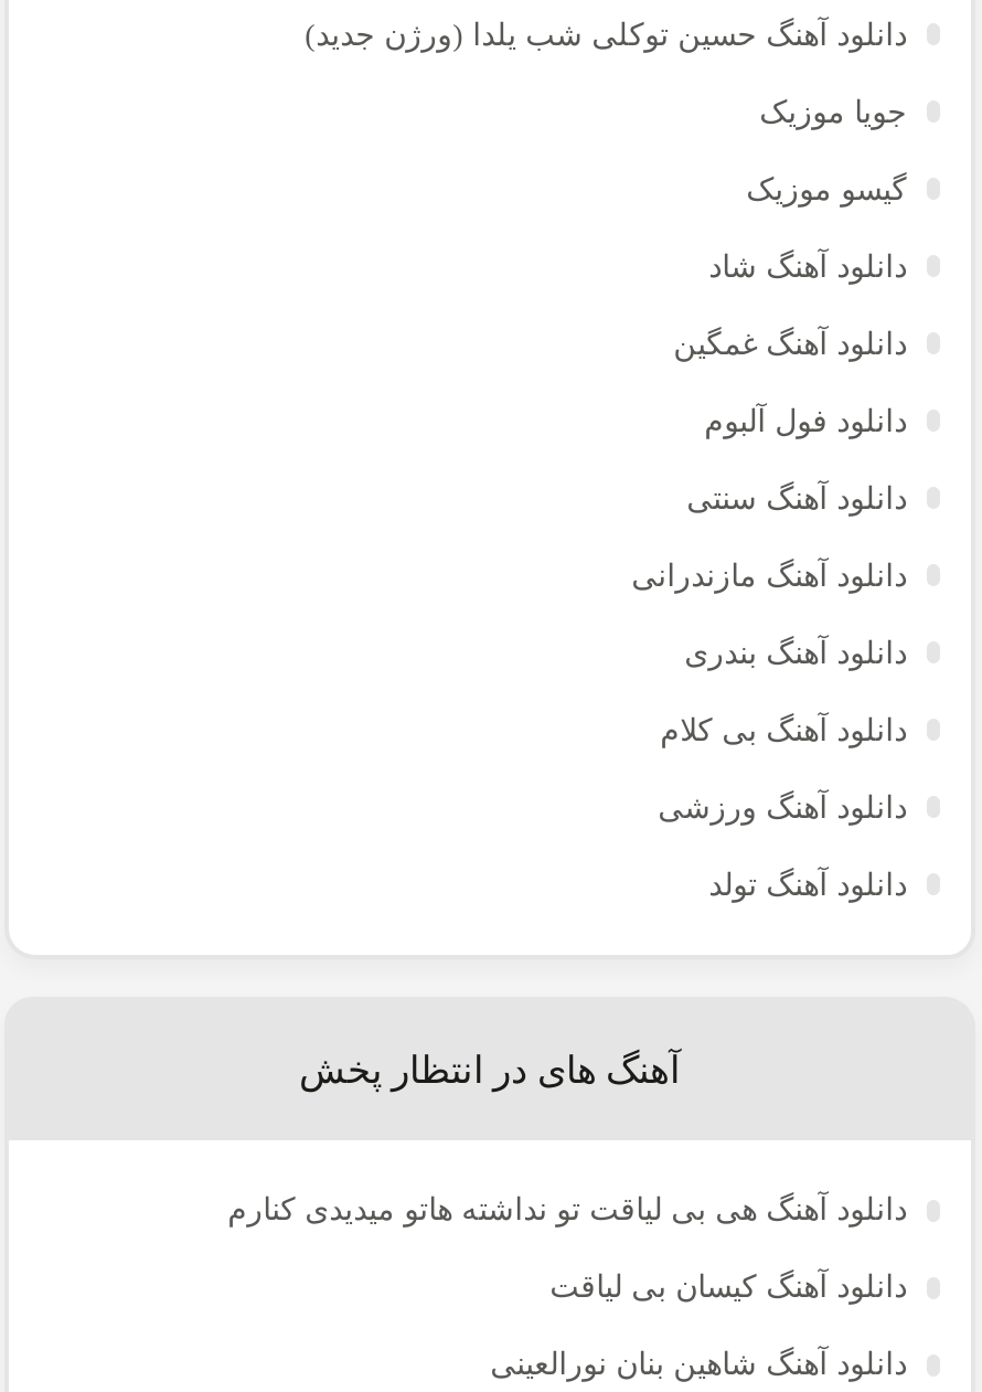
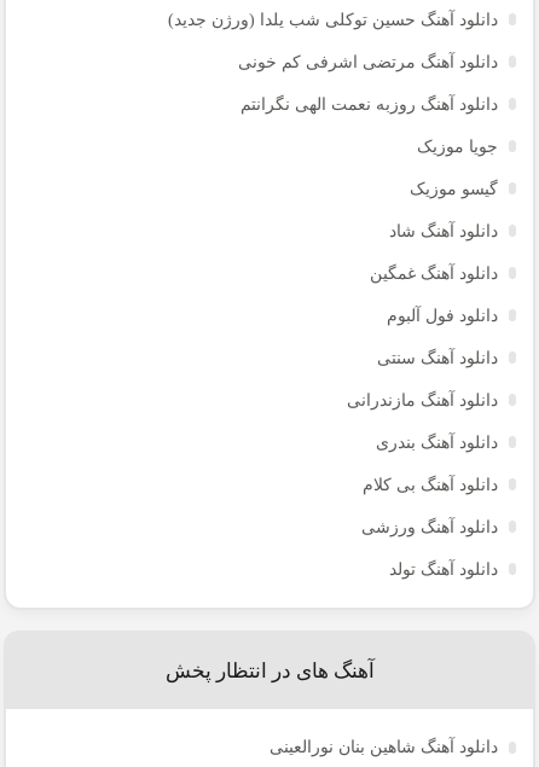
+ دانلود آهنگ مرتضی اشرفی کم خونی
+ دانلود آهنگ روزبه نعمت الهی نگرانتم

moved down: جویا موزیک | گیسو موزیک | دانلود آهنگ شاد | ... | دانلود آهنگ تولد | آهنگ های در انتظار پخش

- دانلود آهنگ هی بی لیاقت تو نداشته هاتو میدیدی کنارم
- دانلود آهنگ کیسان بی لیاقت
